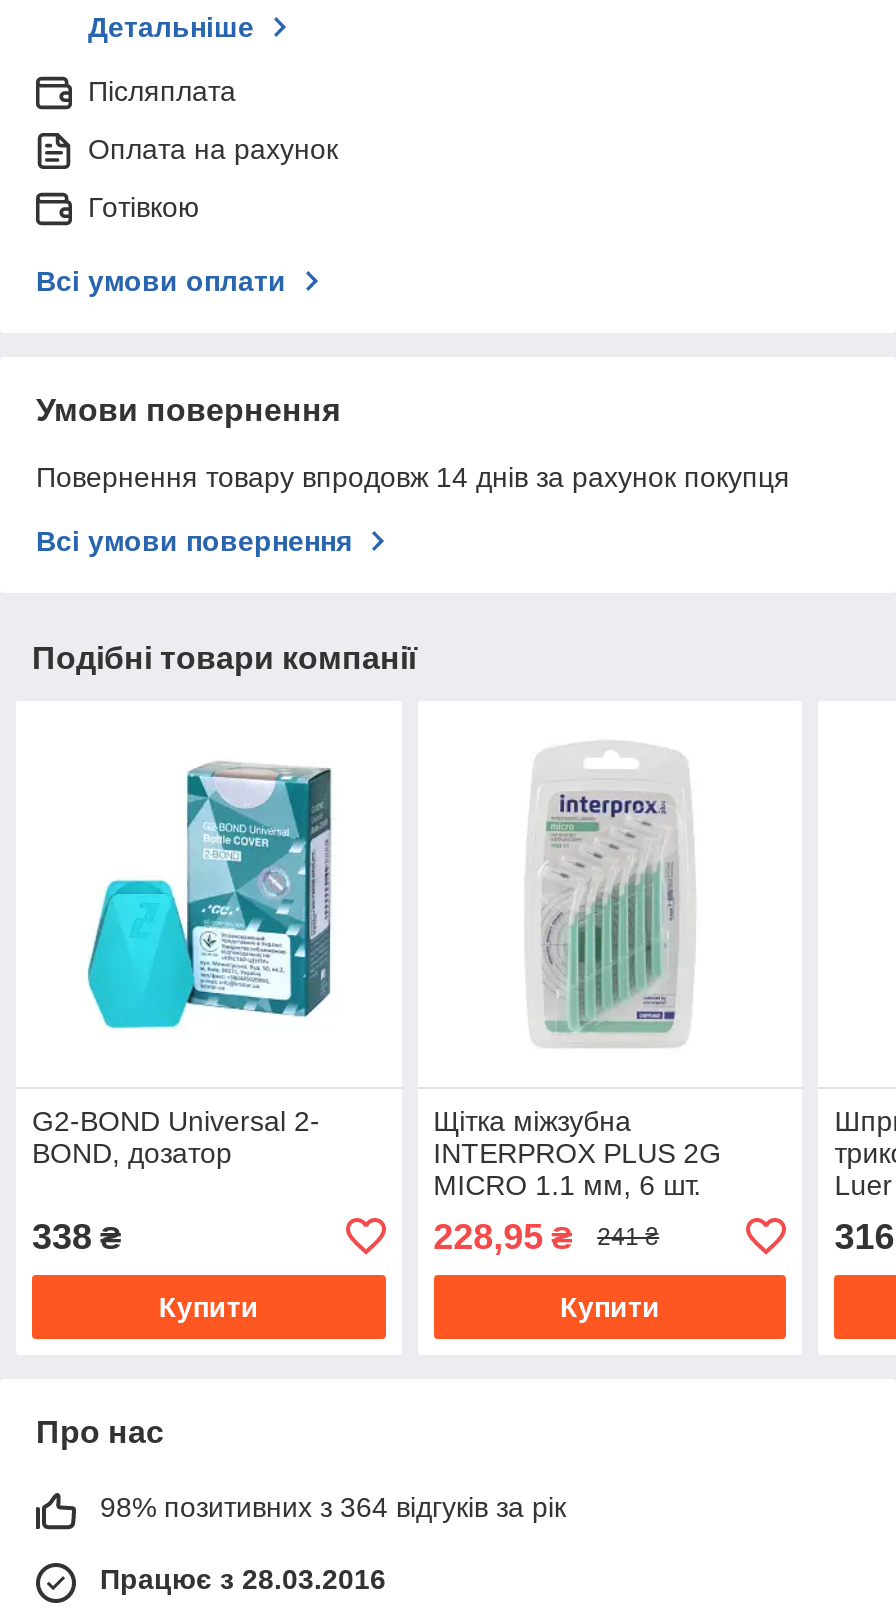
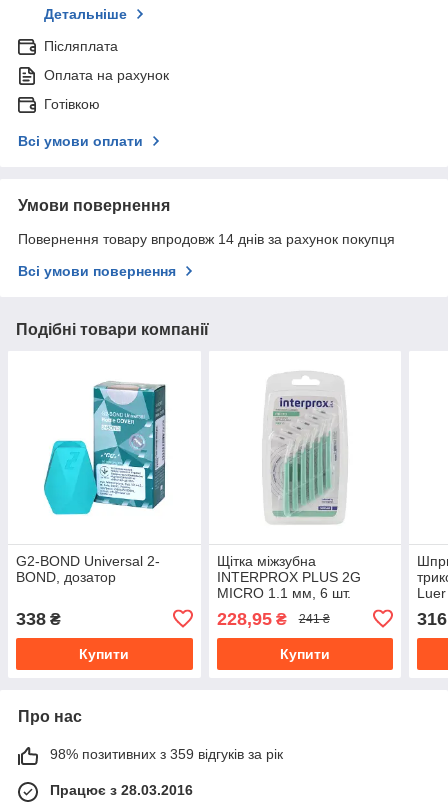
- 98% позитивних з 364 відгуків за рік
+ 98% позитивних з 359 відгуків за рік
